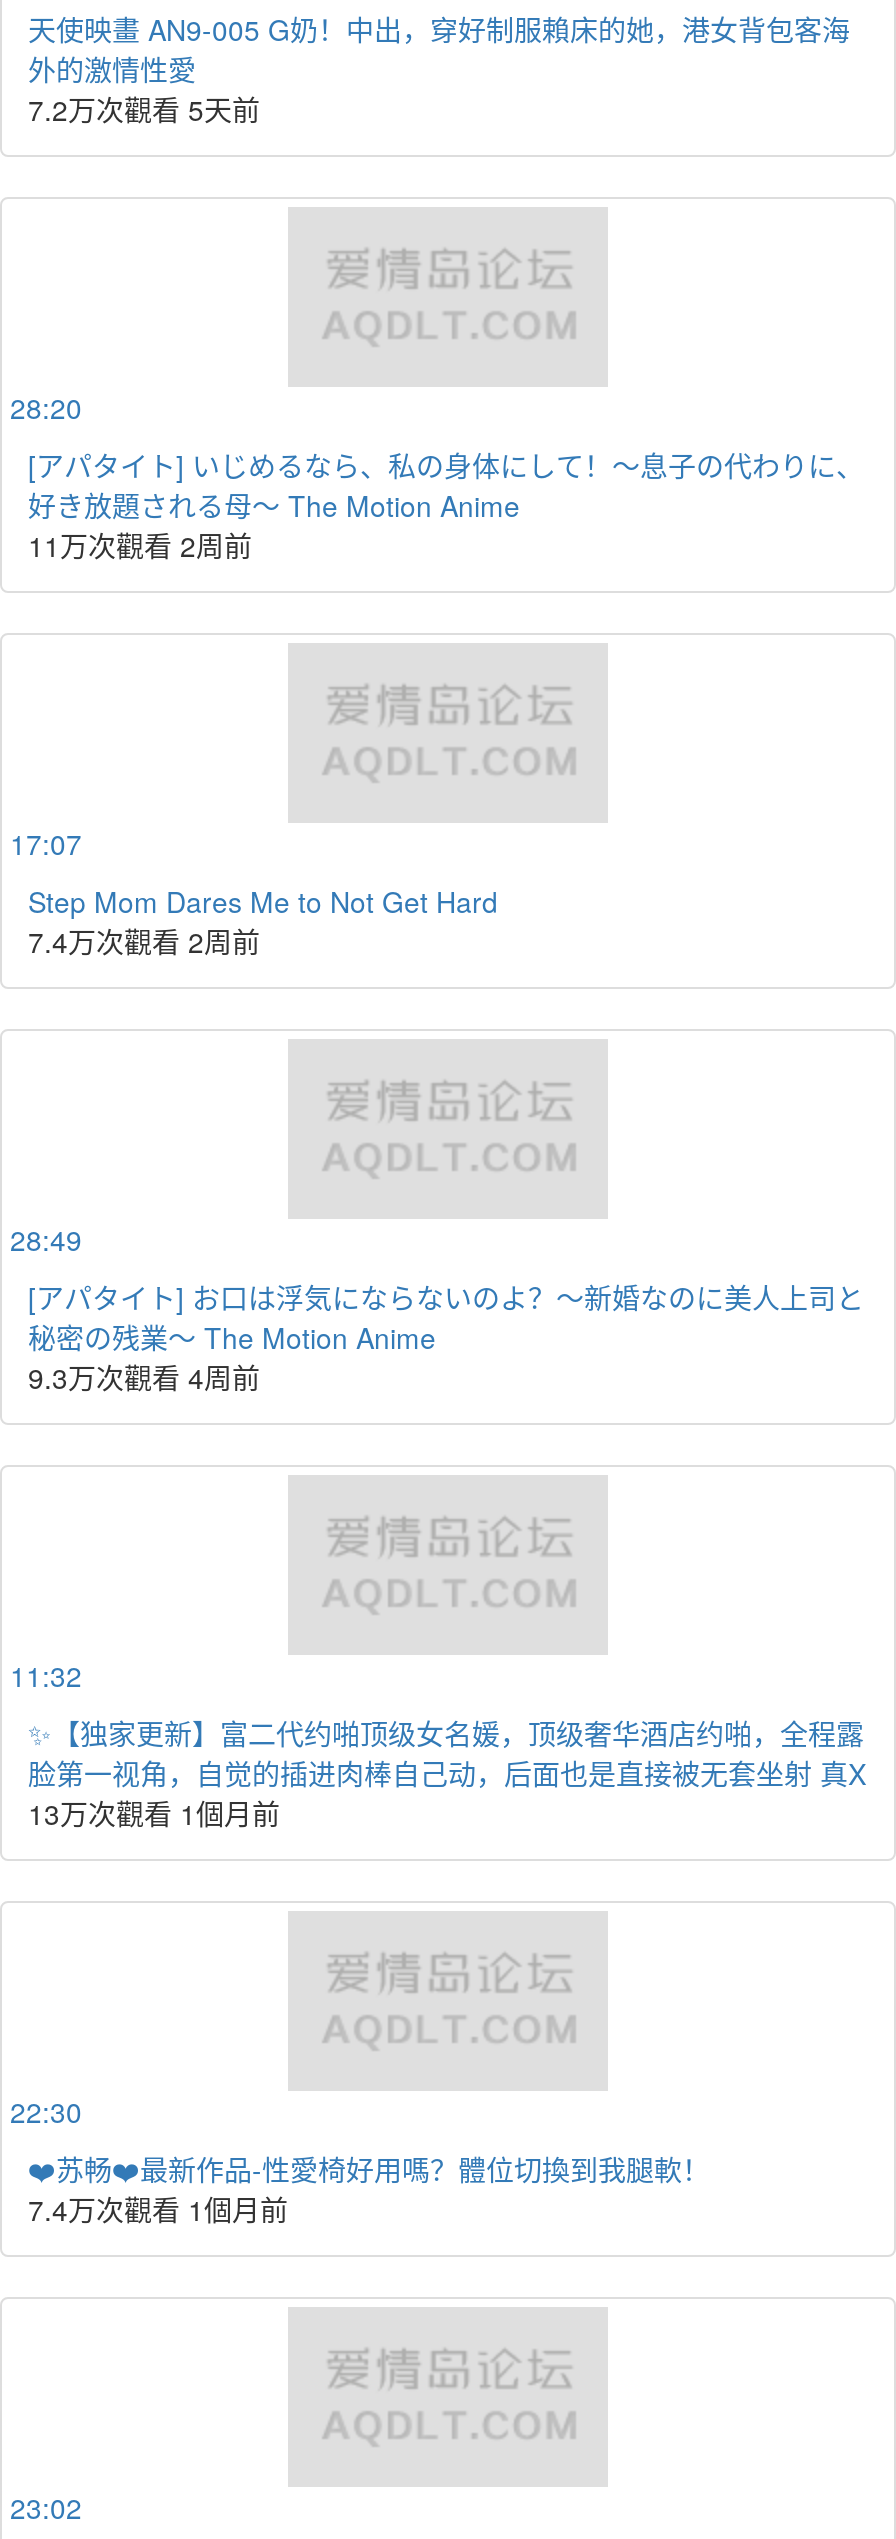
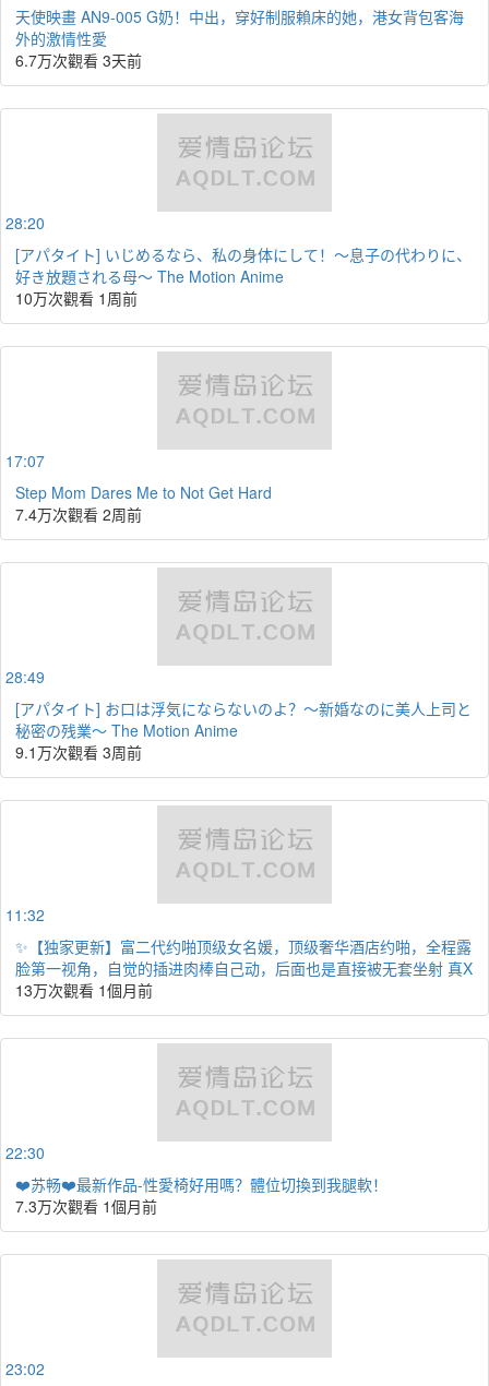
- 7.2万次觀看 5天前
+ 6.7万次觀看 3天前

- 11万次觀看 2周前
+ 10万次觀看 1周前

- 9.3万次觀看 4周前
+ 9.1万次觀看 3周前

- 7.4万次觀看 1個月前
+ 7.3万次觀看 1個月前
